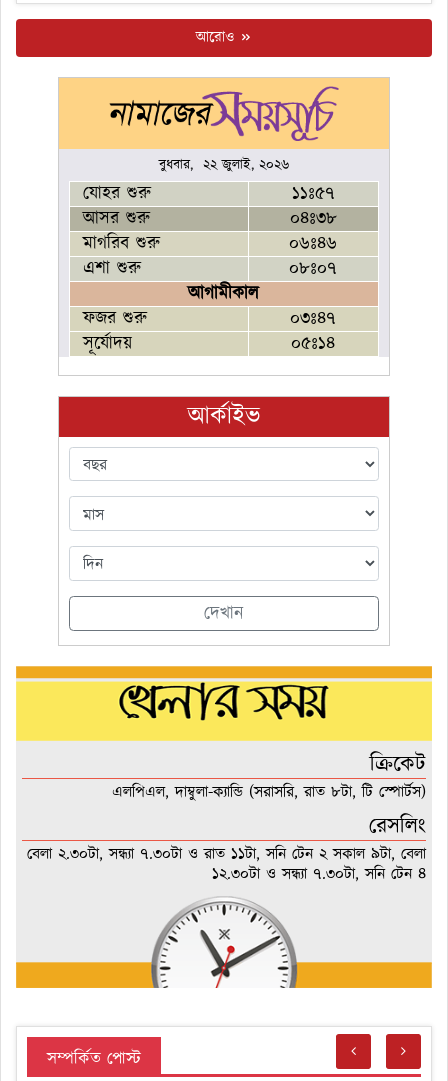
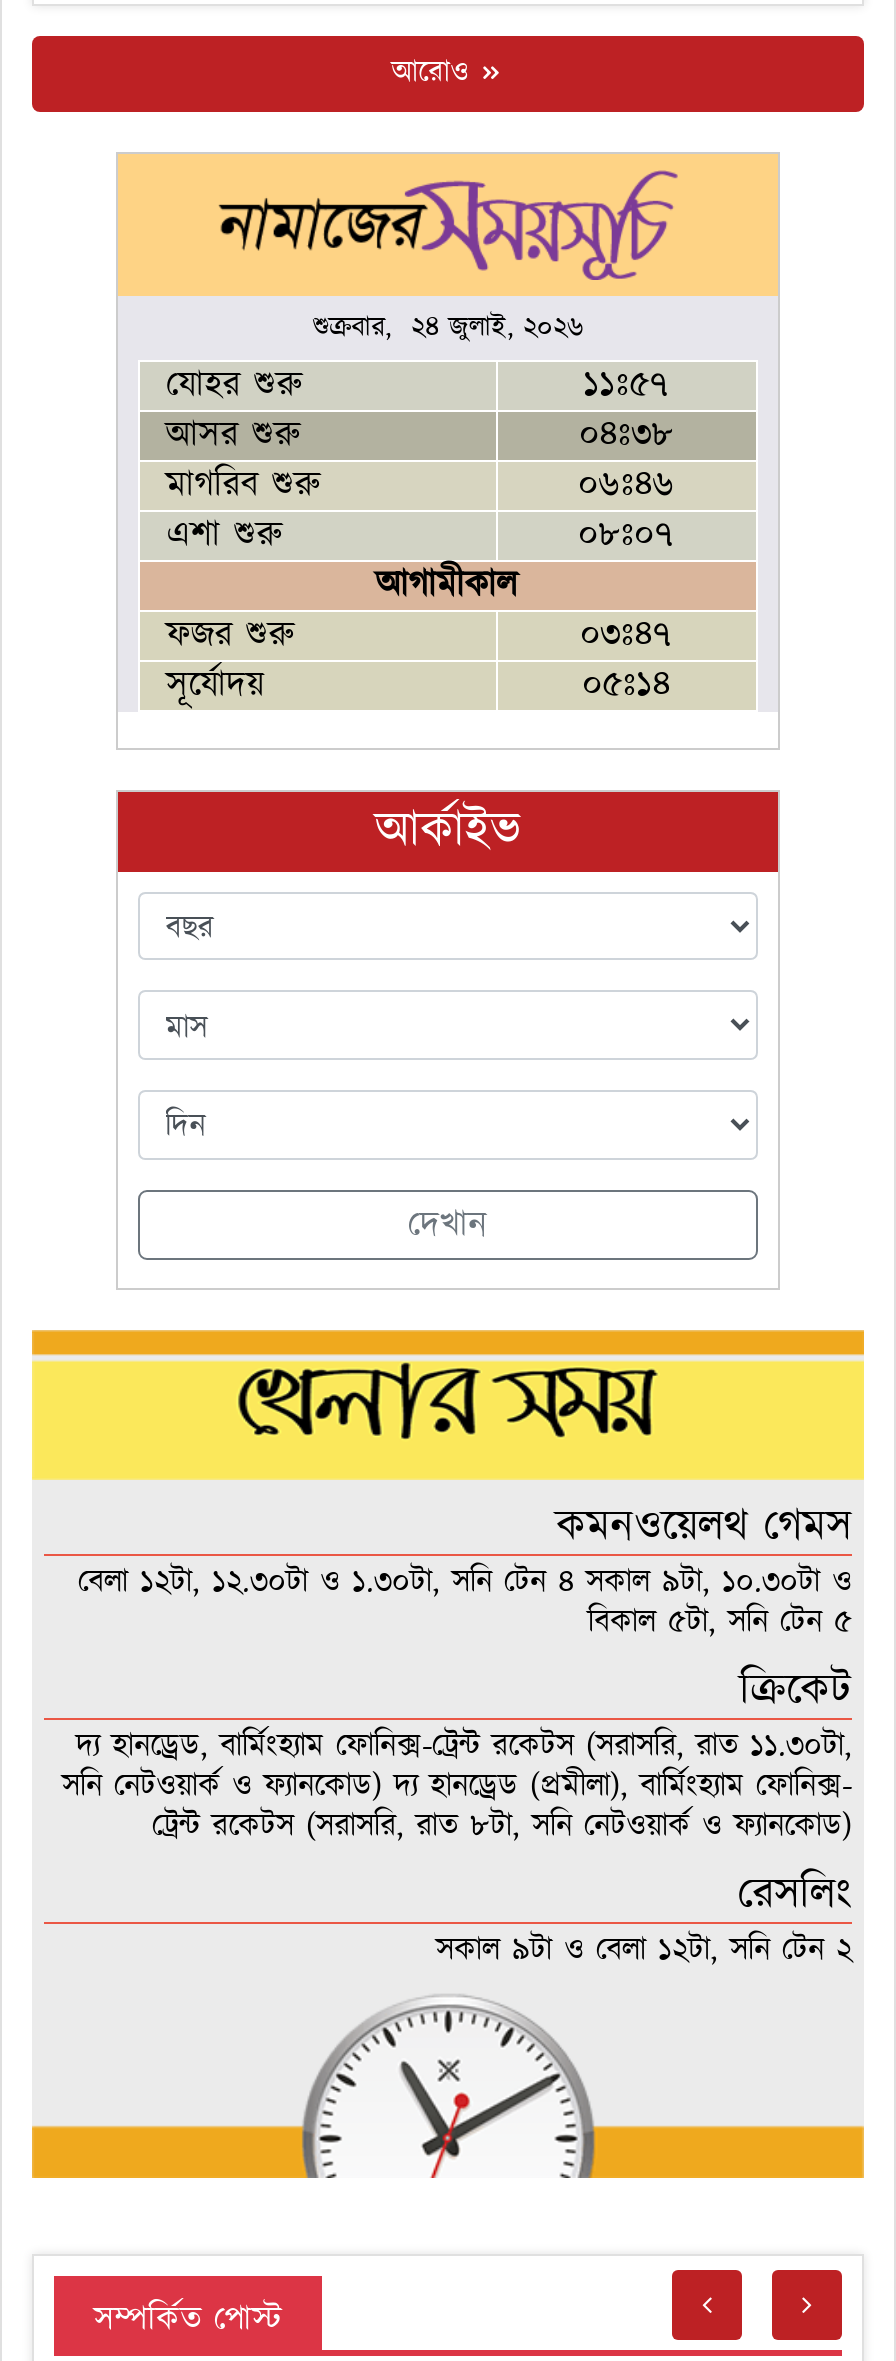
- বুধবার, ২২ জুলাই, ২০২৬
+ শুক্রবার, ২৪ জুলাই, ২০২৬

+ কমনওয়েলথ গেমস
+ বেলা ১২টা, ১২.৩০টা ও ১.৩০টা, সনি টেন ৪ সকাল ৯টা, ১০.৩০টা ও
+ বিকাল ৫টা, সনি টেন ৫

- এলপিএল, দাম্বুলা-ক্যান্ডি (সরাসরি, রাত ৮টা, টি স্পোর্টস)
+ দ্য হানড্রেড, বার্মিংহ্যাম ফোনিক্স-ট্রেন্ট রকেটস (সরাসরি, রাত ১১.৩০টা,
+ সনি নেটওয়ার্ক ও ফ্যানকোড) দ্য হানড্রেড (প্রমীলা), বার্মিংহ্যাম ফোনিক্স-
+ ট্রেন্ট রকেটস (সরাসরি, রাত ৮টা, সনি নেটওয়ার্ক ও ফ্যানকোড)

moved down: রেসলিং

- বেলা ২.৩০টা, সন্ধ্যা ৭.৩০টা ও রাত ১১টা, সনি টেন ২ সকাল ৯টা, বেলা
- ১২.৩০টা ও সন্ধ্যা ৭.৩০টা, সনি টেন ৪
+ সকাল ৯টা ও বেলা ১২টা, সনি টেন ২
